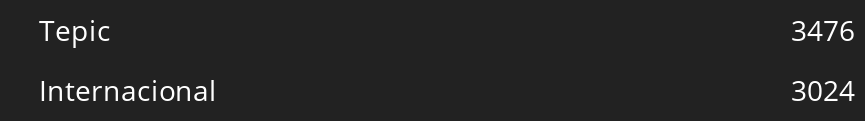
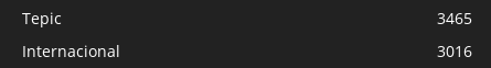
- 3476
+ 3465

- 3024
+ 3016
